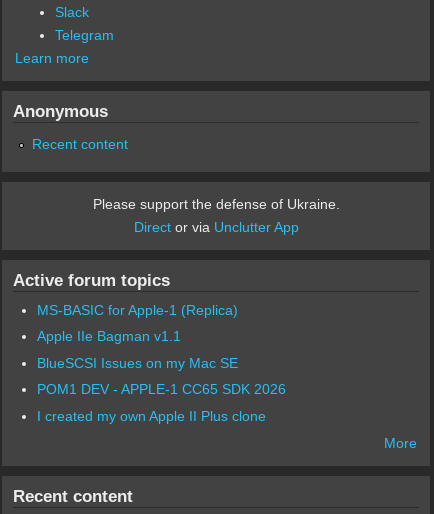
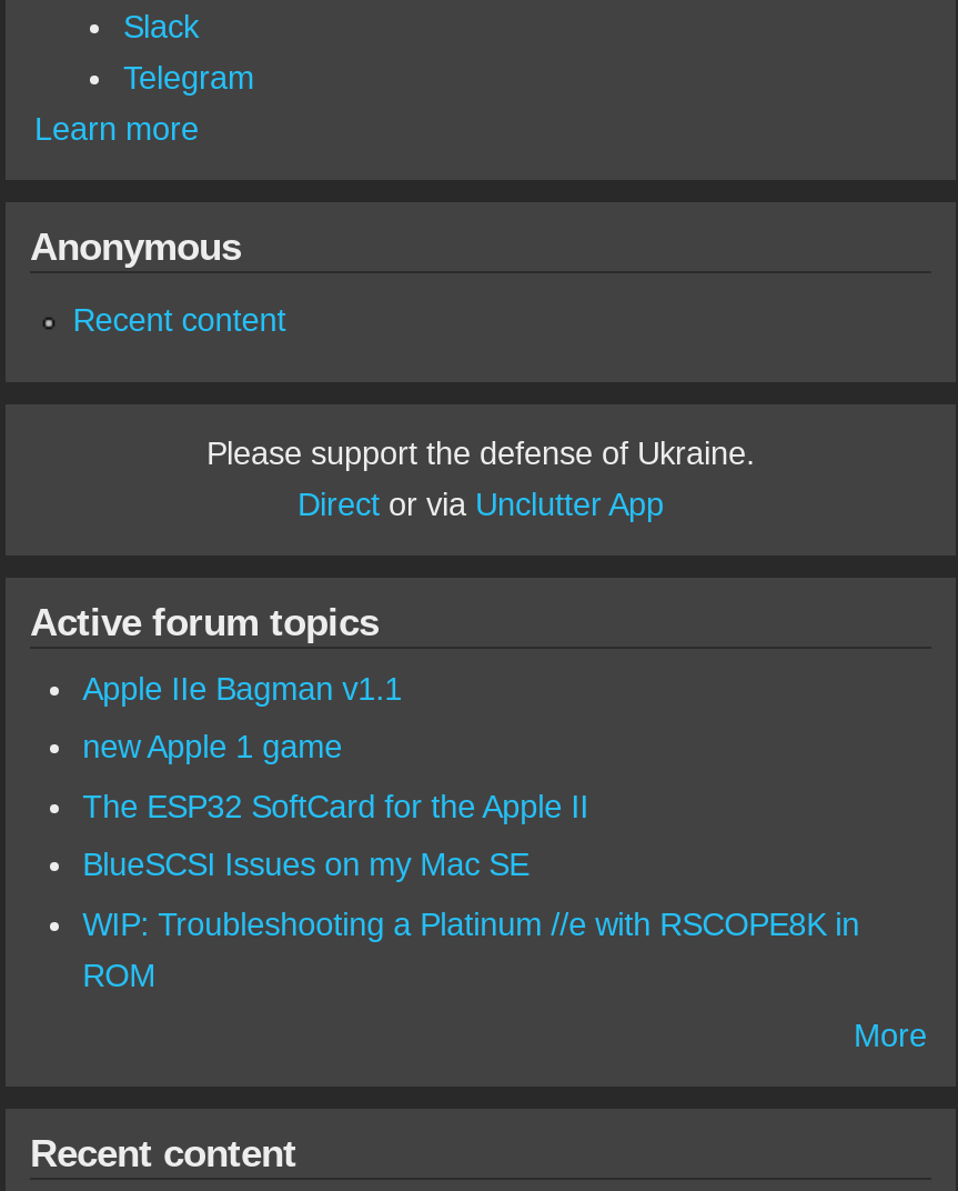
- MS-BASIC for Apple-1 (Replica)

moved up: Apple IIe Bagman v1.1

+ new Apple 1 game
+ The ESP32 SoftCard for the Apple II

- POM1 DEV - APPLE-1 CC65 SDK 2026
- I created my own Apple II Plus clone
+ WIP: Troubleshooting a Platinum //e with RSCOPE8K in
+ ROM
